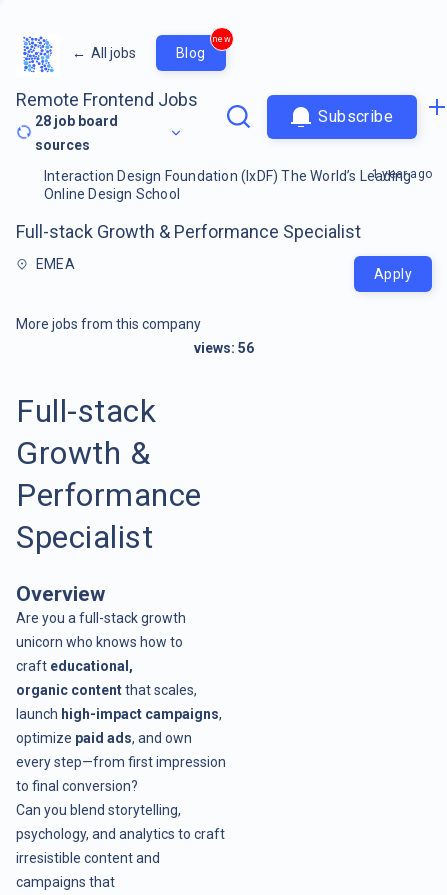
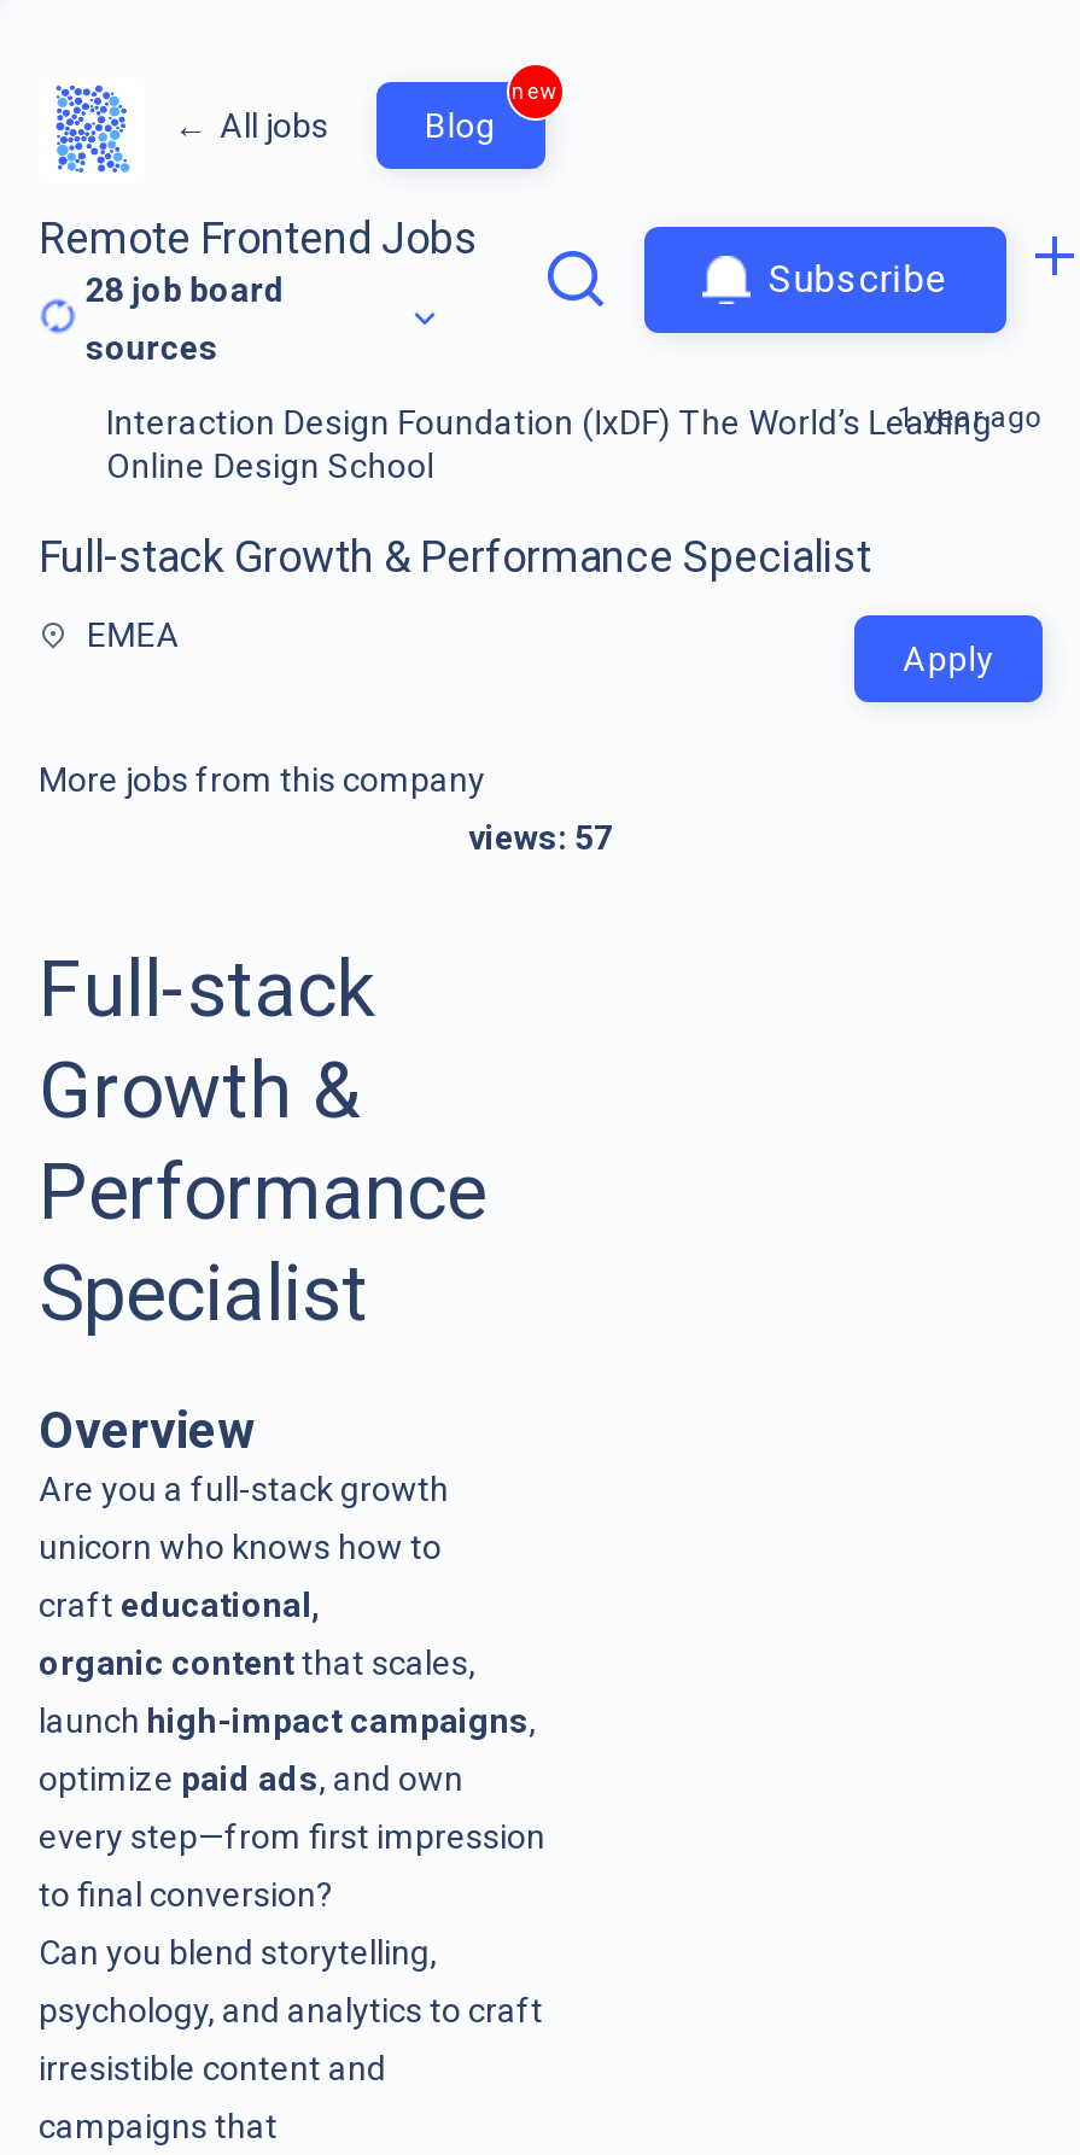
- views: 56
+ views: 57
